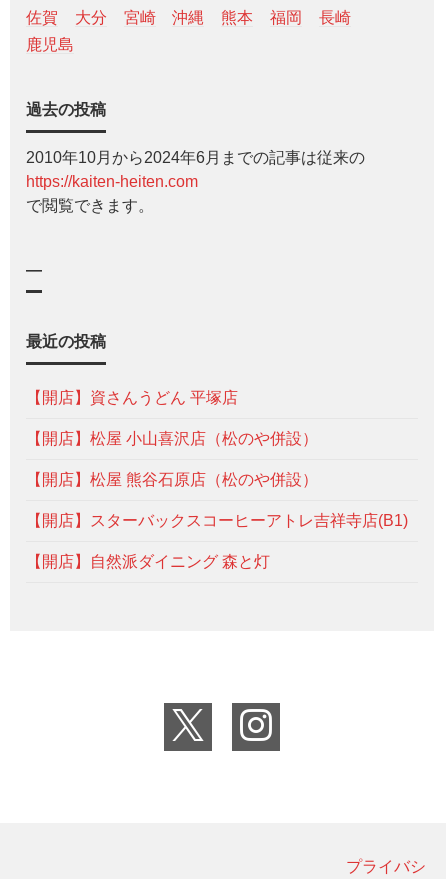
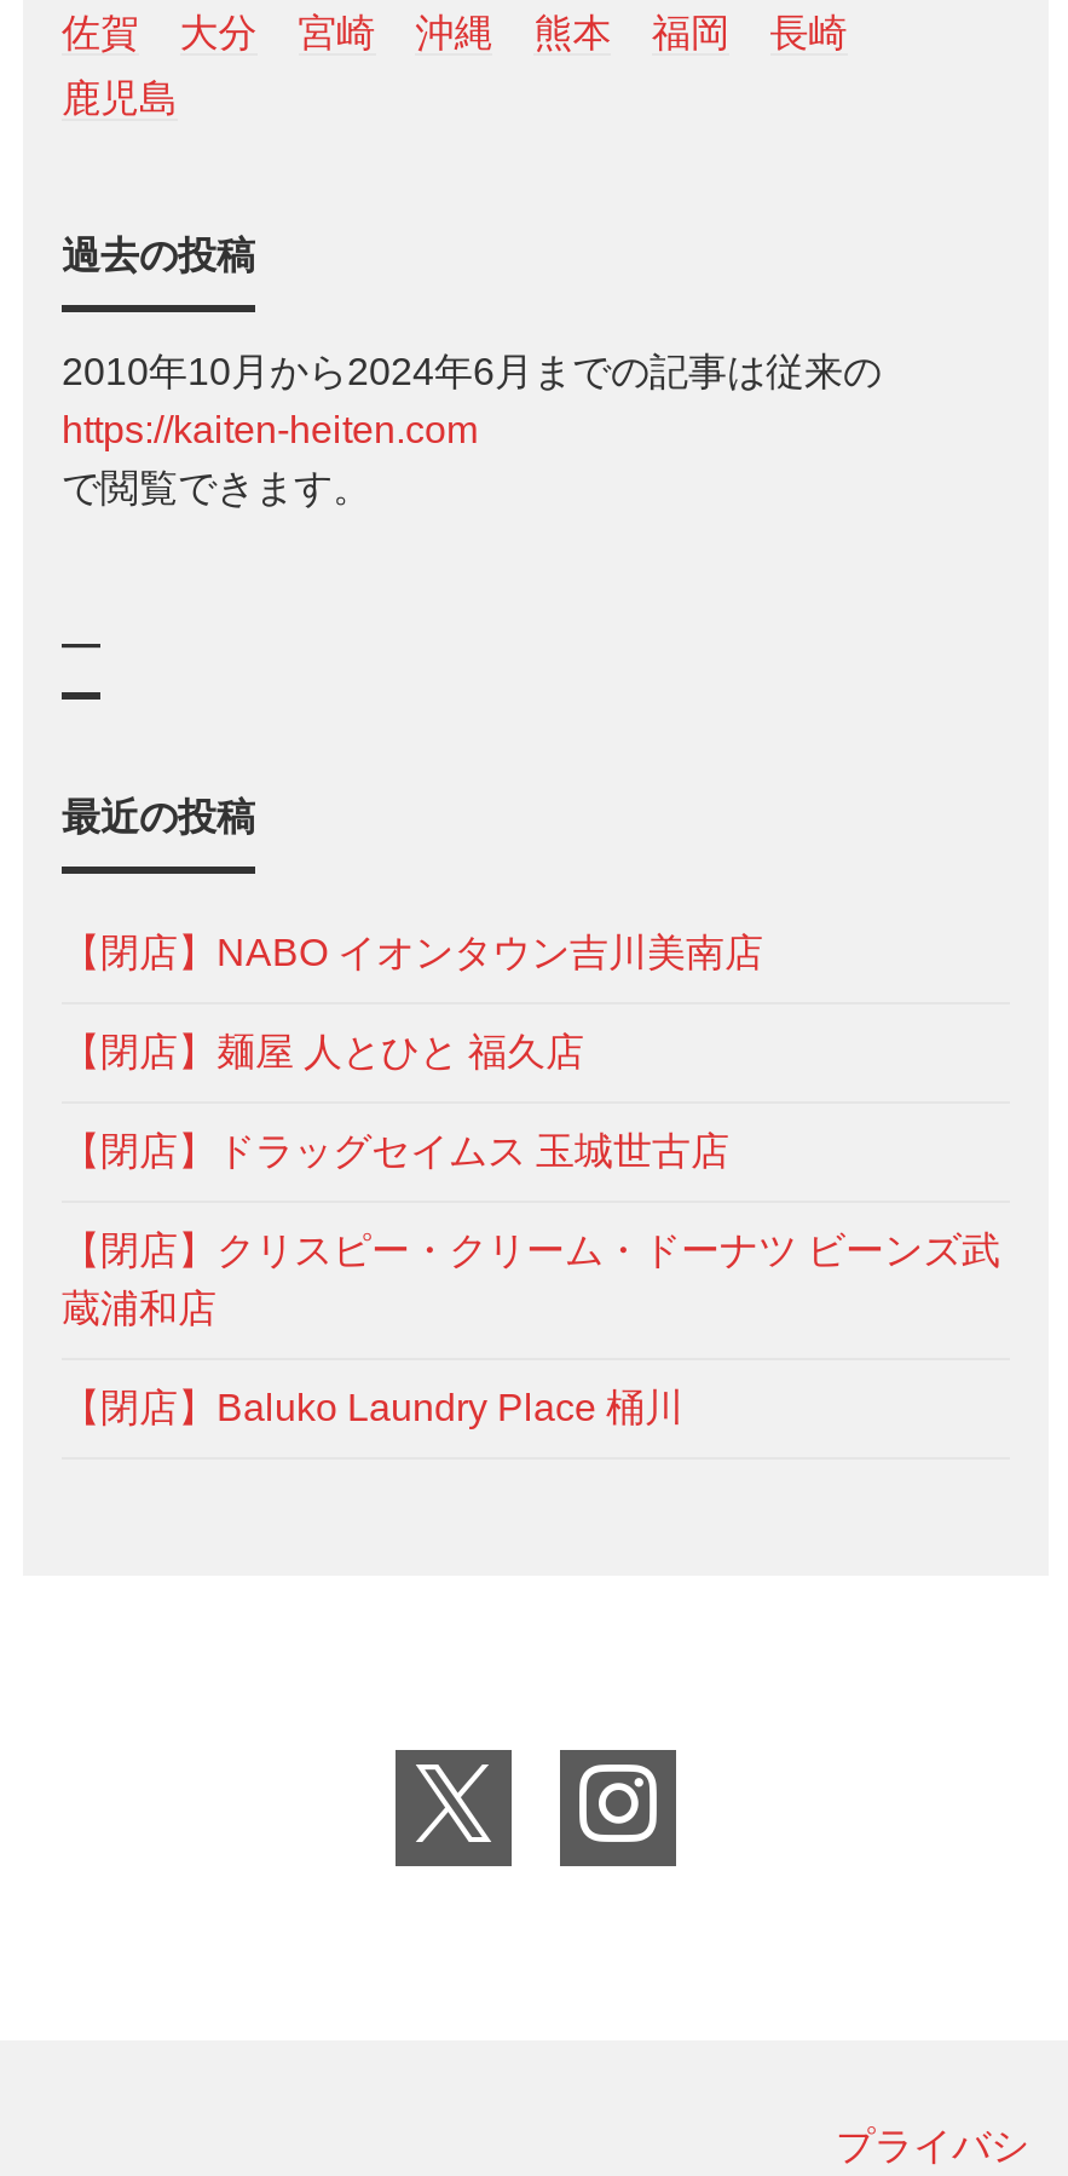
- 【開店】資さんうどん 平塚店
+ 【閉店】NABO イオンタウン吉川美南店

- 【開店】松屋 小山喜沢店（松のや併設）
+ 【閉店】麺屋 人とひと 福久店

- 【開店】松屋 熊谷石原店（松のや併設）
+ 【閉店】ドラッグセイムス 玉城世古店

- 【開店】スターバックスコーヒーアトレ吉祥寺店(B1)
+ 【閉店】クリスピー・クリーム・ドーナツ ビーンズ武
+ 蔵浦和店

- 【開店】自然派ダイニング 森と灯
+ 【閉店】Baluko Laundry Place 桶川
